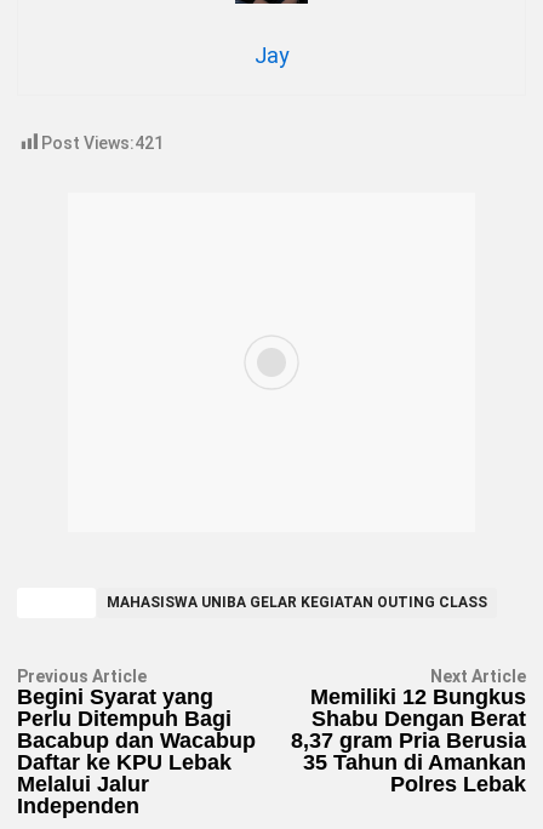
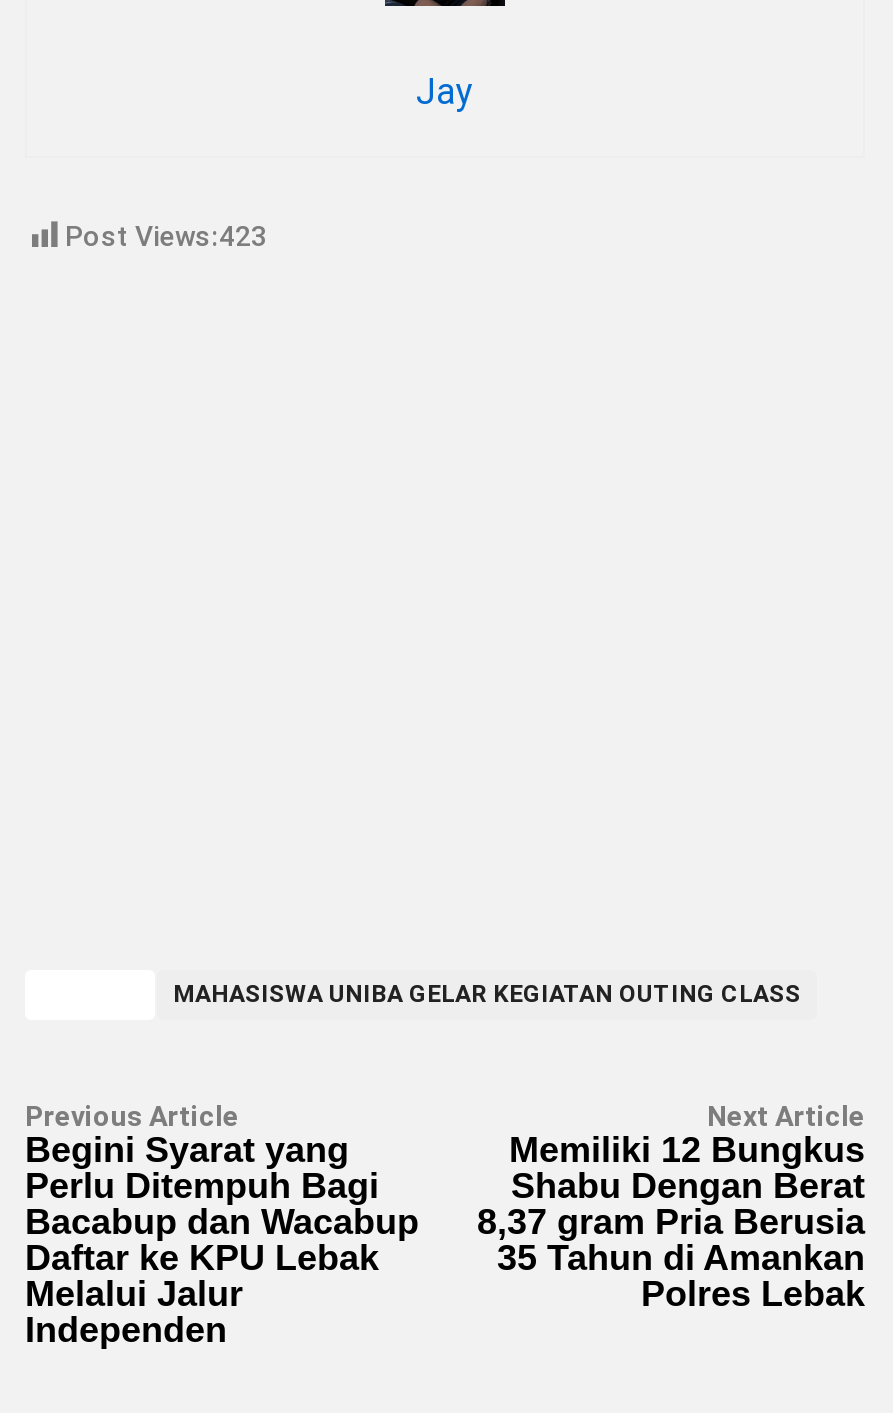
- Post Views:421
+ Post Views:423
